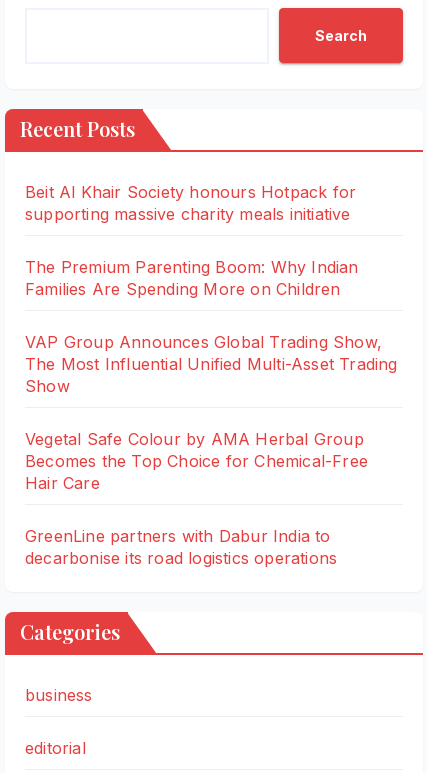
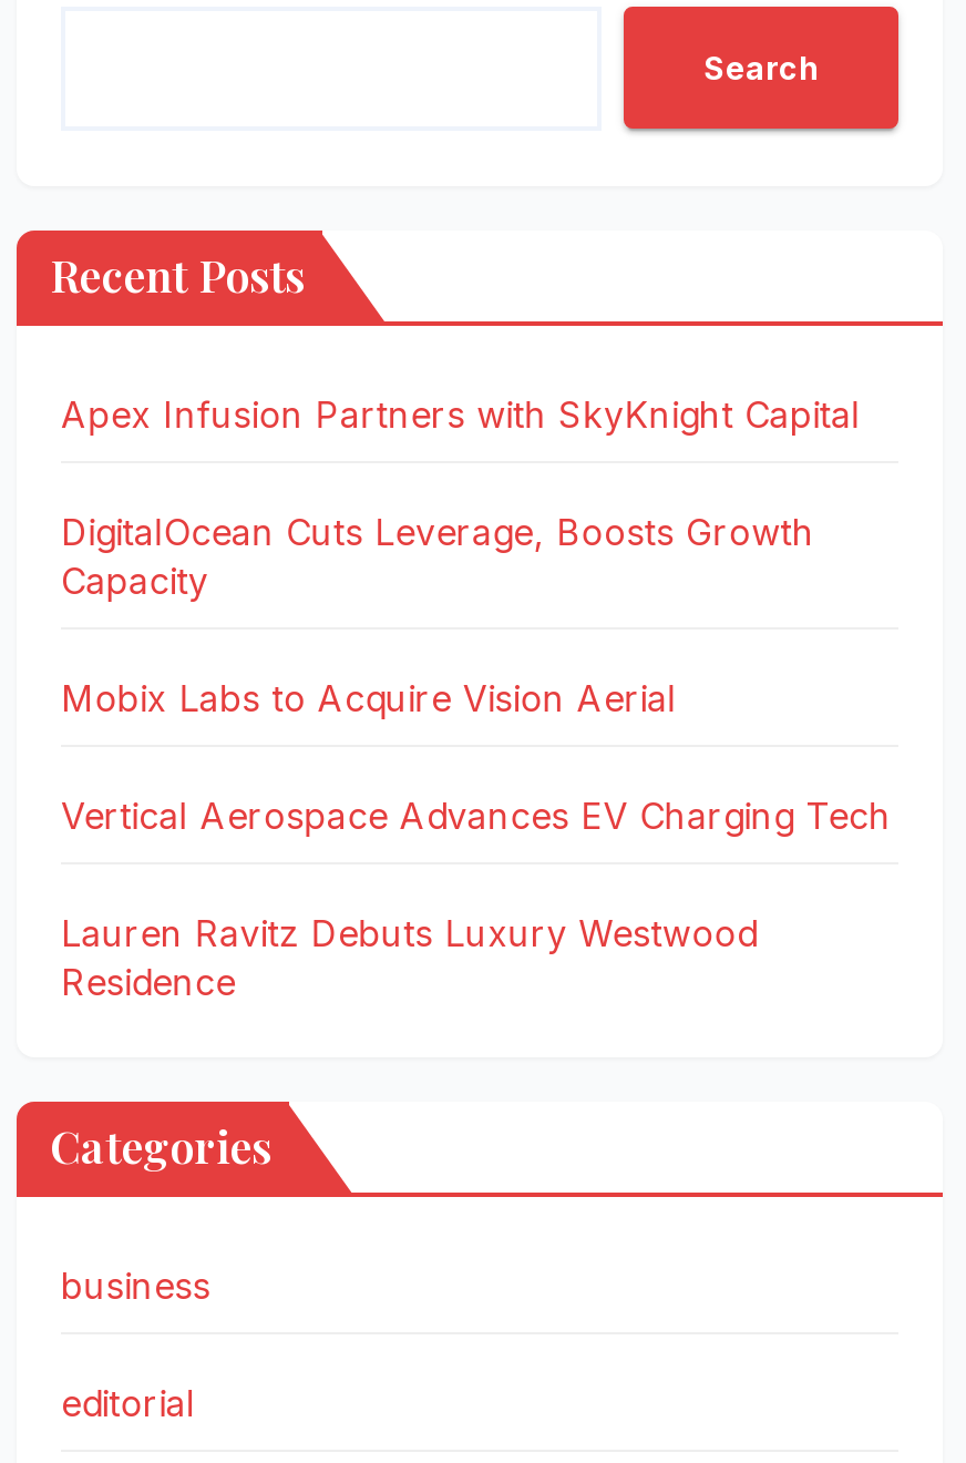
- Beit Al Khair Society honours Hotpack for
- supporting massive charity meals initiative
+ Apex Infusion Partners with SkyKnight Capital

- The Premium Parenting Boom: Why Indian
- Families Are Spending More on Children
+ DigitalOcean Cuts Leverage, Boosts Growth
+ Capacity

- VAP Group Announces Global Trading Show,
- The Most Influential Unified Multi-Asset Trading
- Show
+ Mobix Labs to Acquire Vision Aerial

- Vegetal Safe Colour by AMA Herbal Group
- Becomes the Top Choice for Chemical-Free
- Hair Care
+ Vertical Aerospace Advances EV Charging Tech

- GreenLine partners with Dabur India to
- decarbonise its road logistics operations
+ Lauren Ravitz Debuts Luxury Westwood
+ Residence
